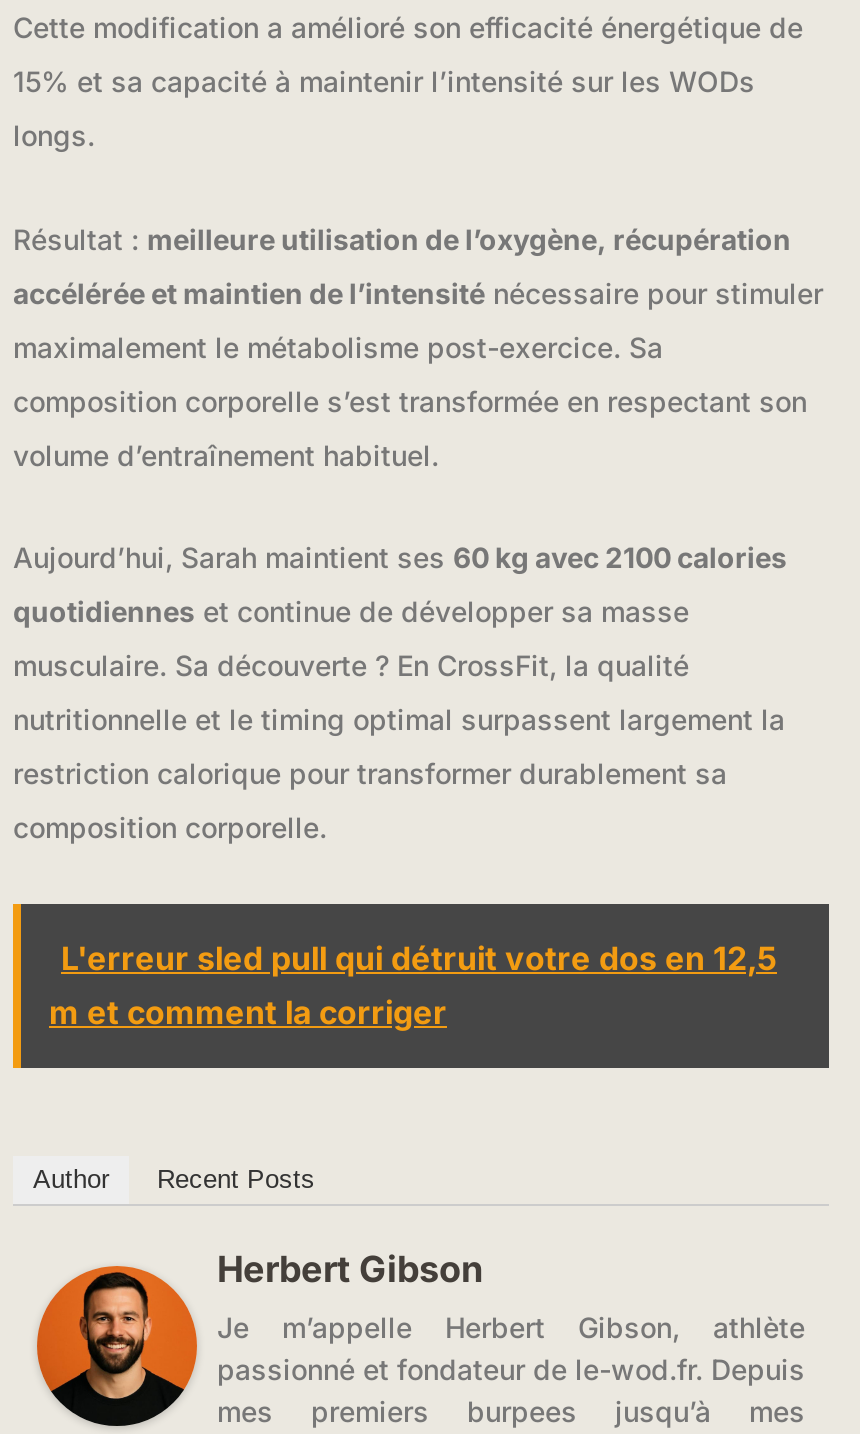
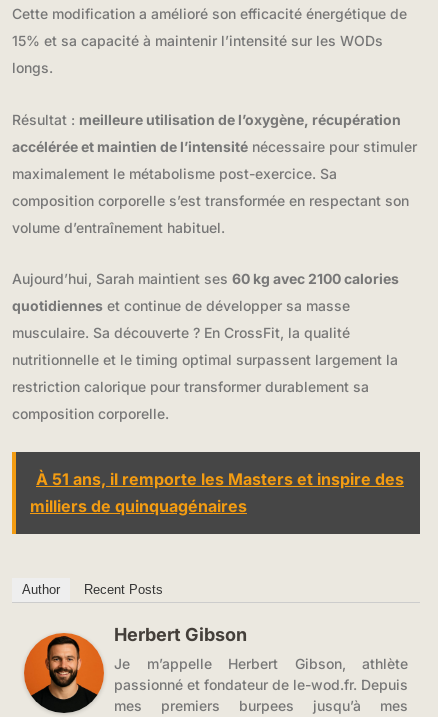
- L'erreur sled pull qui détruit votre dos en 12,5
- m et comment la corriger
+ À 51 ans, il remporte les Masters et inspire des
+ milliers de quinquagénaires
